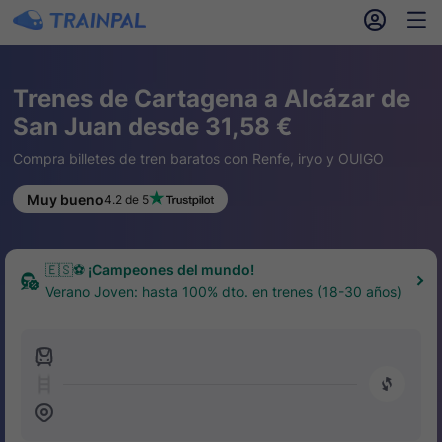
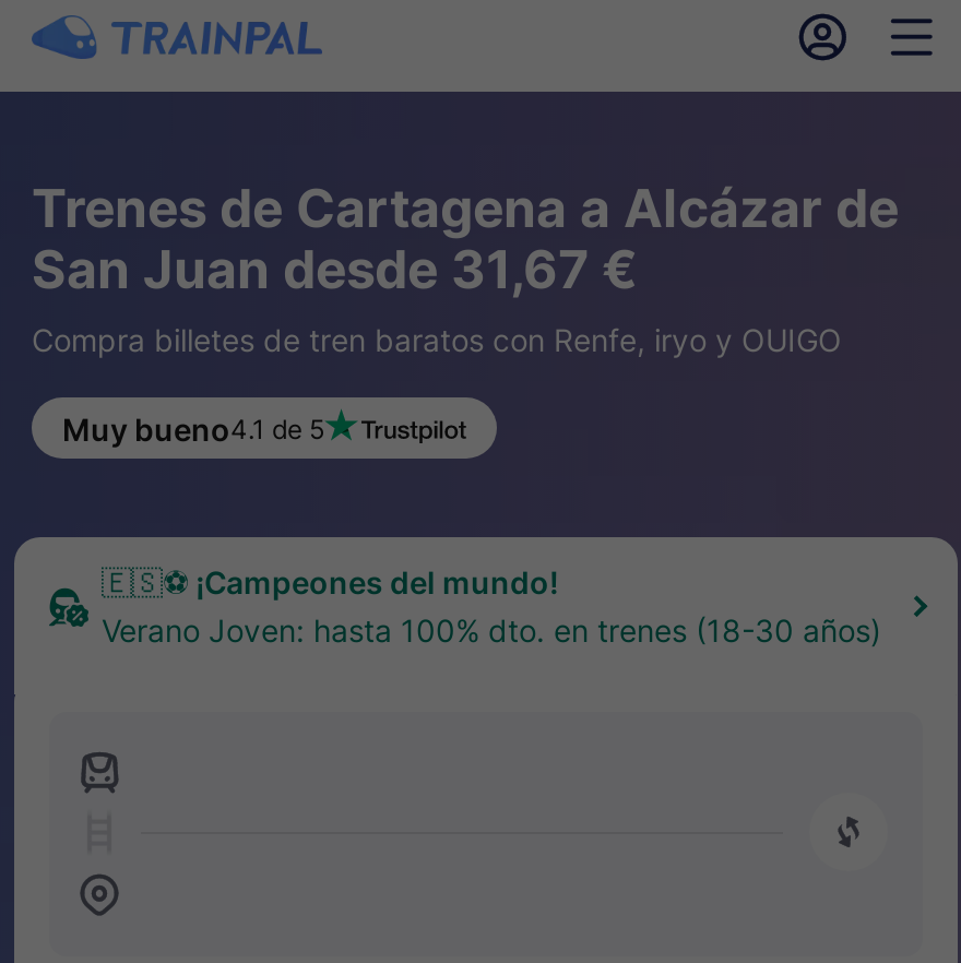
- San Juan desde 31,58 €
+ San Juan desde 31,67 €

- Muy bueno4.2 de 5
+ Muy bueno4.1 de 5
